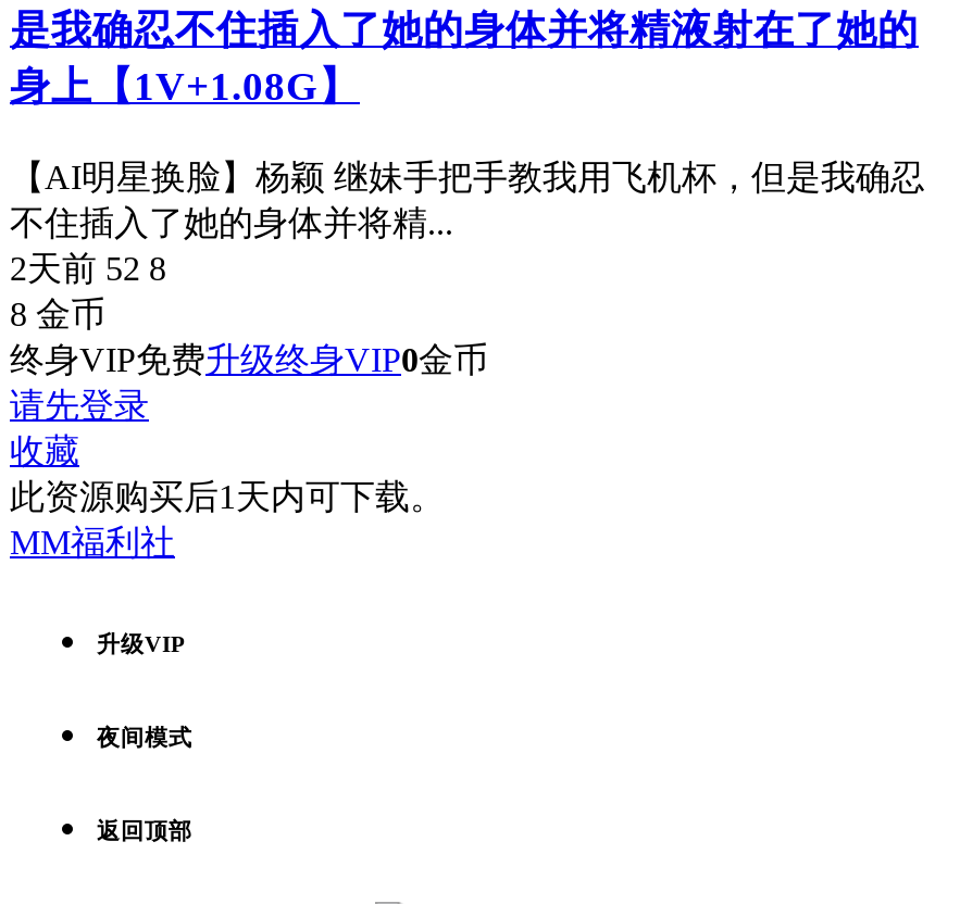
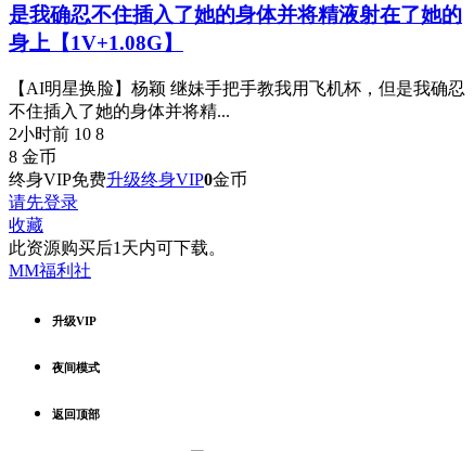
- 2天前52 8
+ 2小时前10 8
